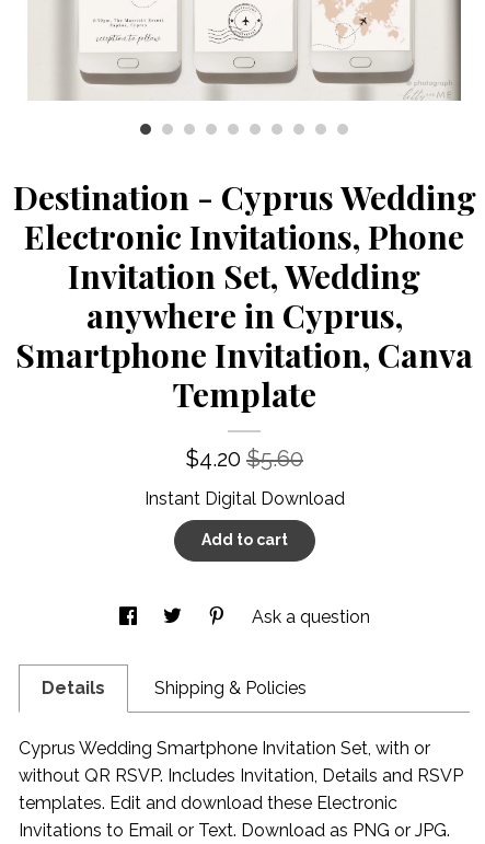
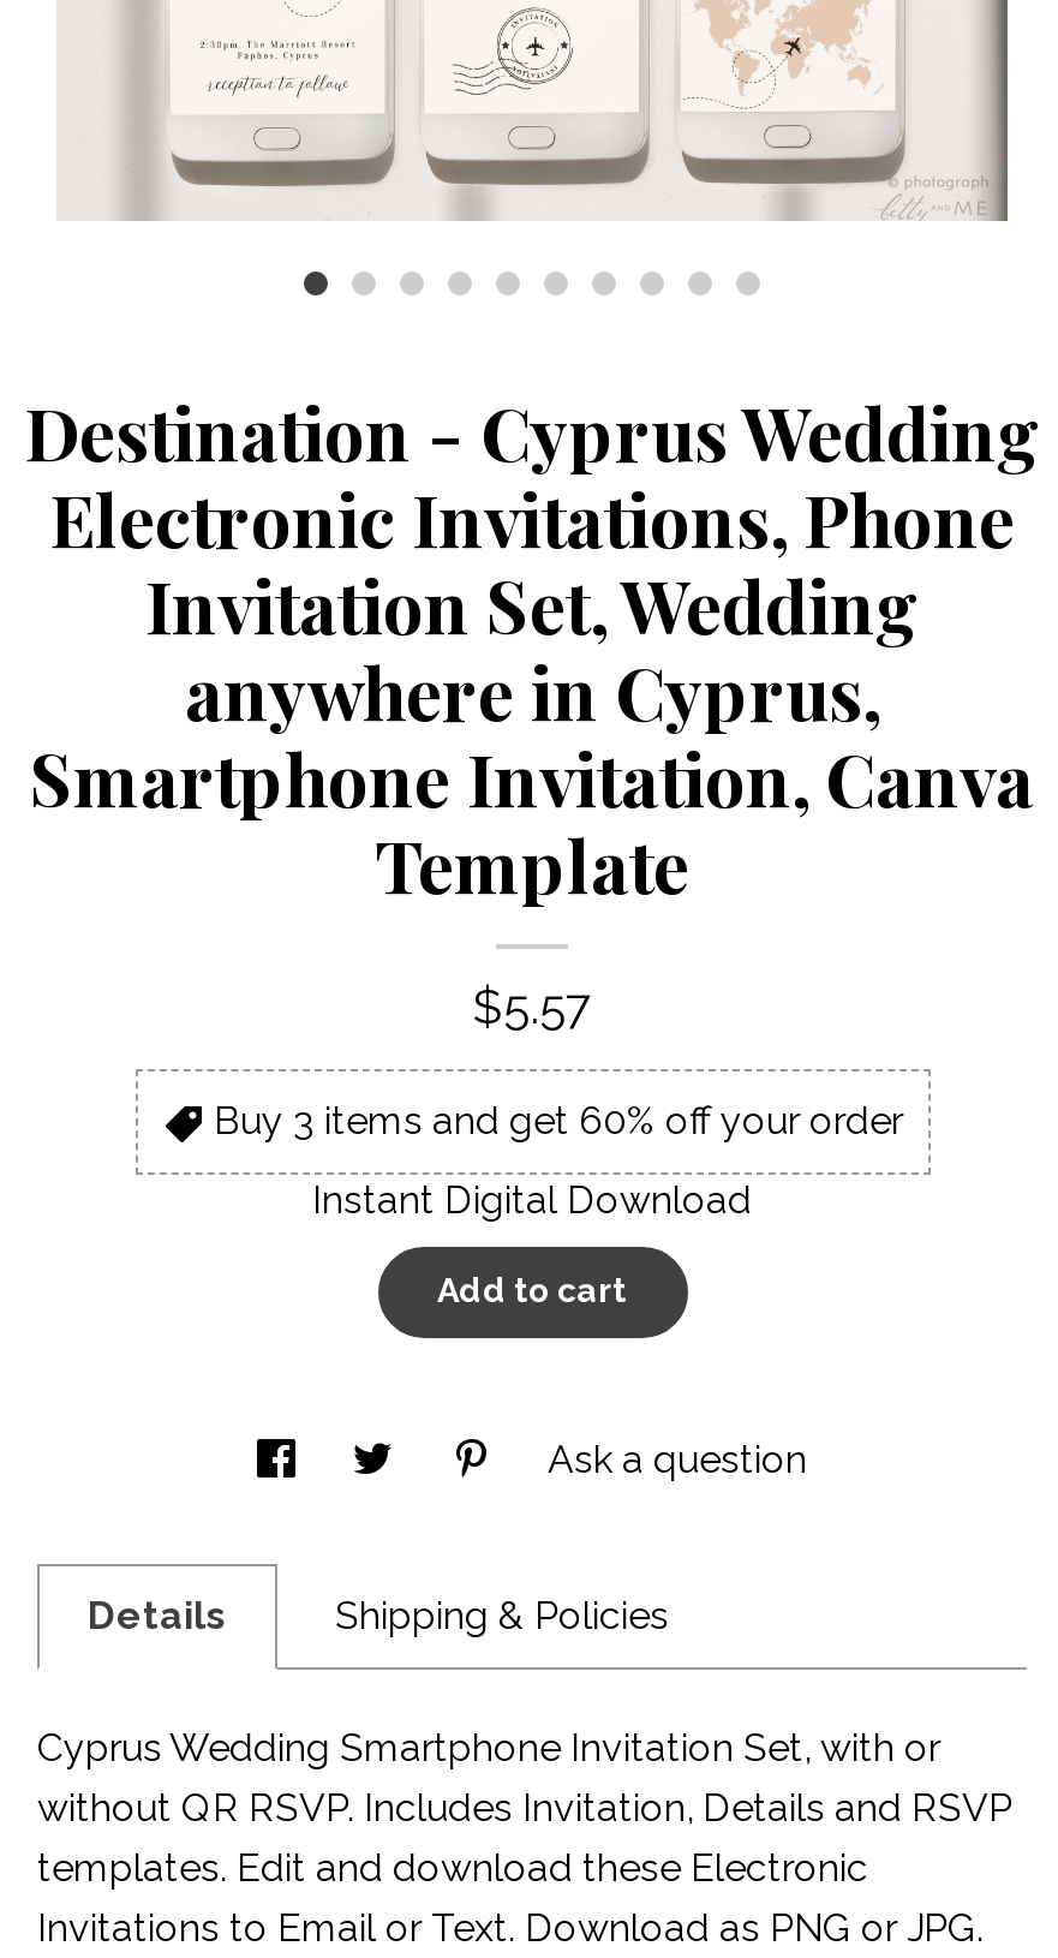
- $4.20 $5.60
+ $5.57
+ Buy 3 items and get 60% off your order
